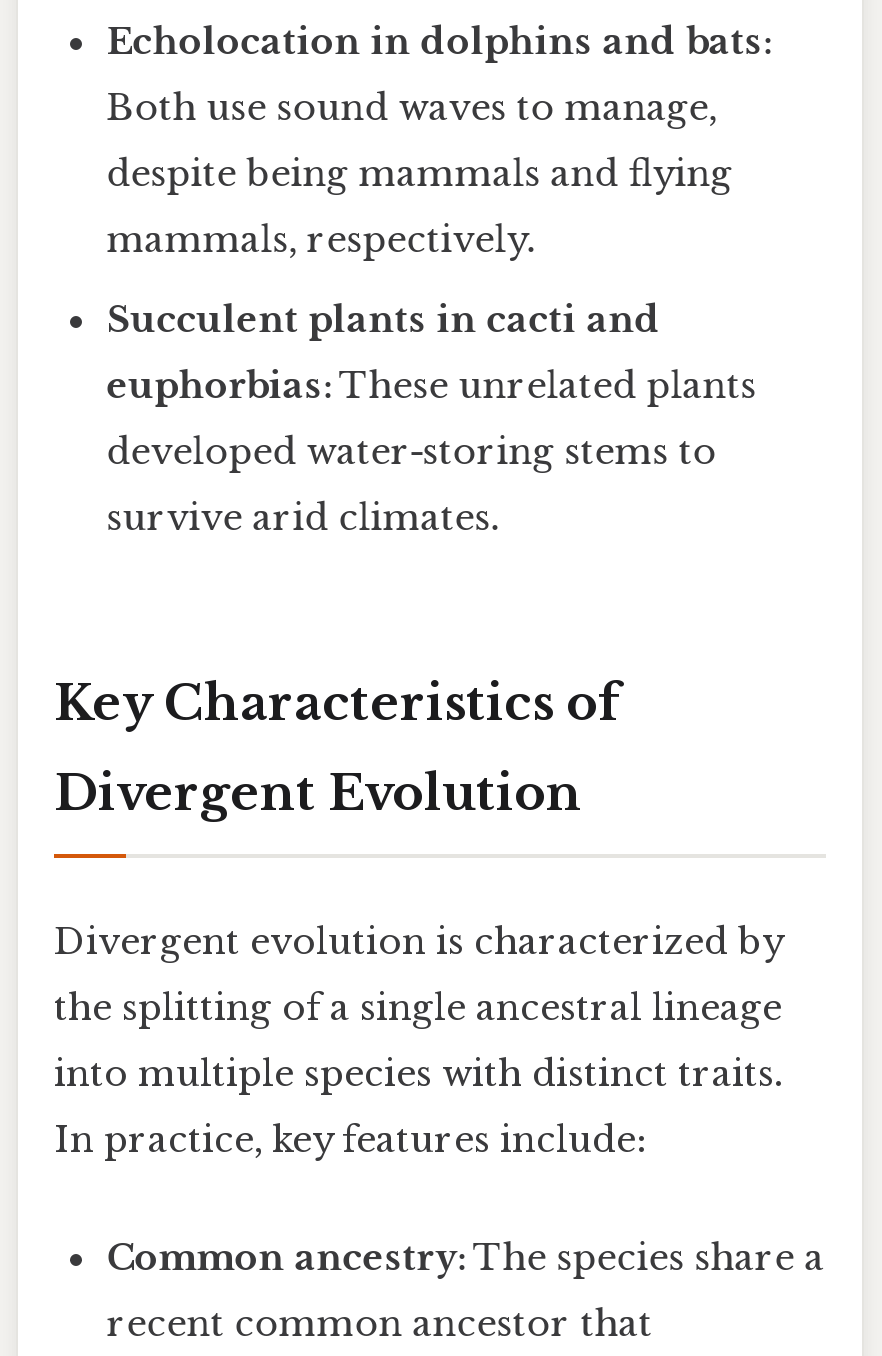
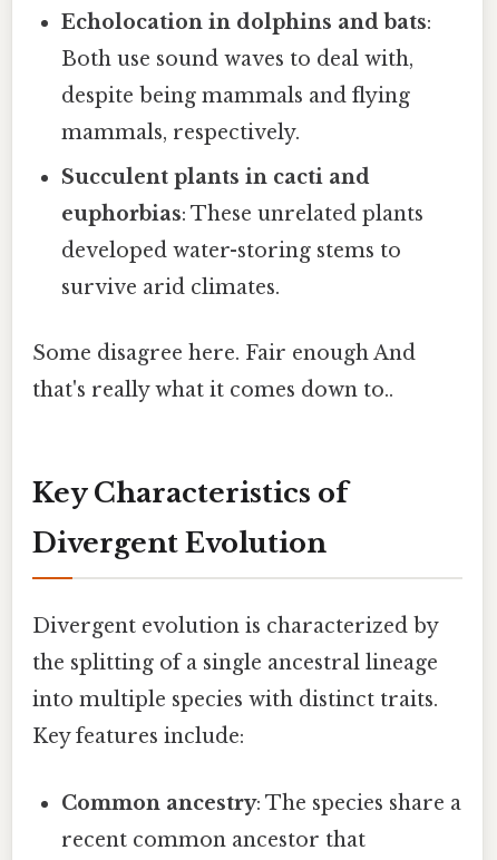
- Both use sound waves to manage,
+ Both use sound waves to deal with,

+ Some disagree here. Fair enough And
+ that's really what it comes down to..

- In practice, key features include:
+ Key features include:
